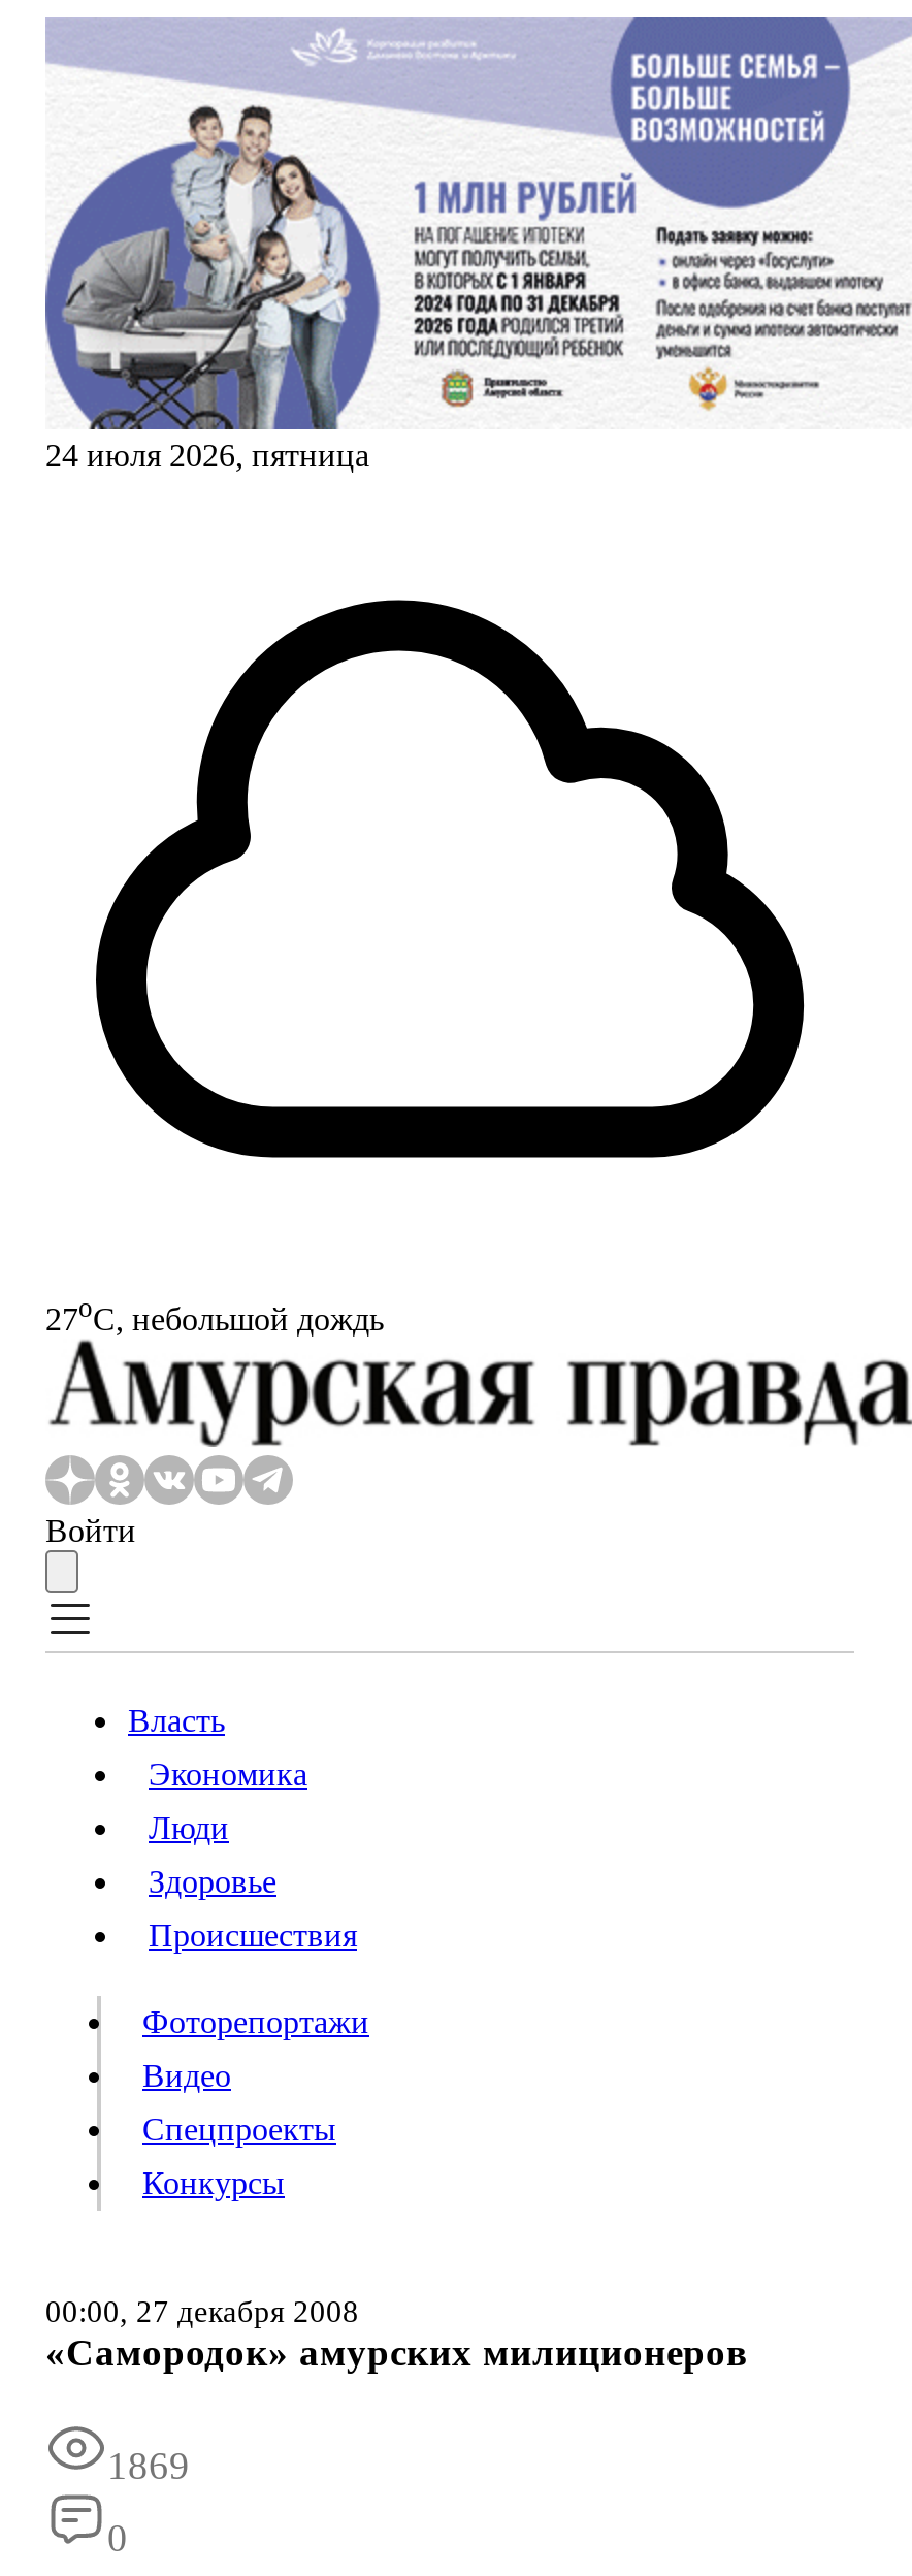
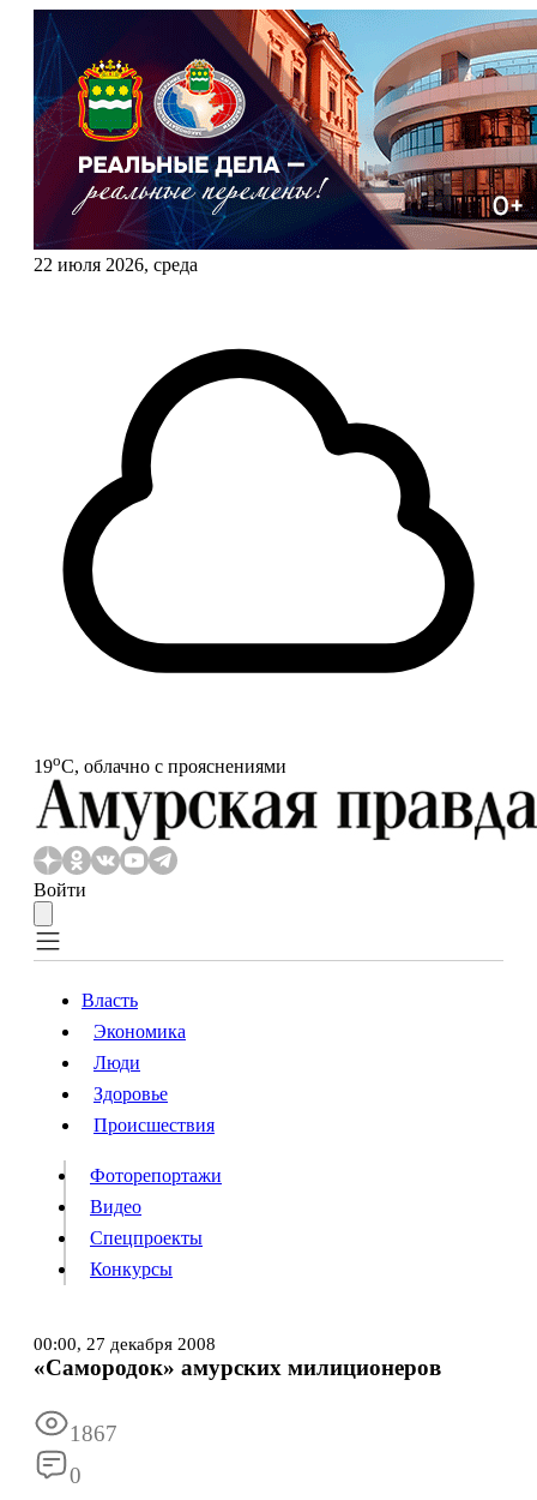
- [image]
- 24 июля 2026, пятница
+ [image]
+ 22 июля 2026, среда

- 27oС, небольшой дождь
+ 19oС, облачно с прояснениями

- 1869
+ 1867
